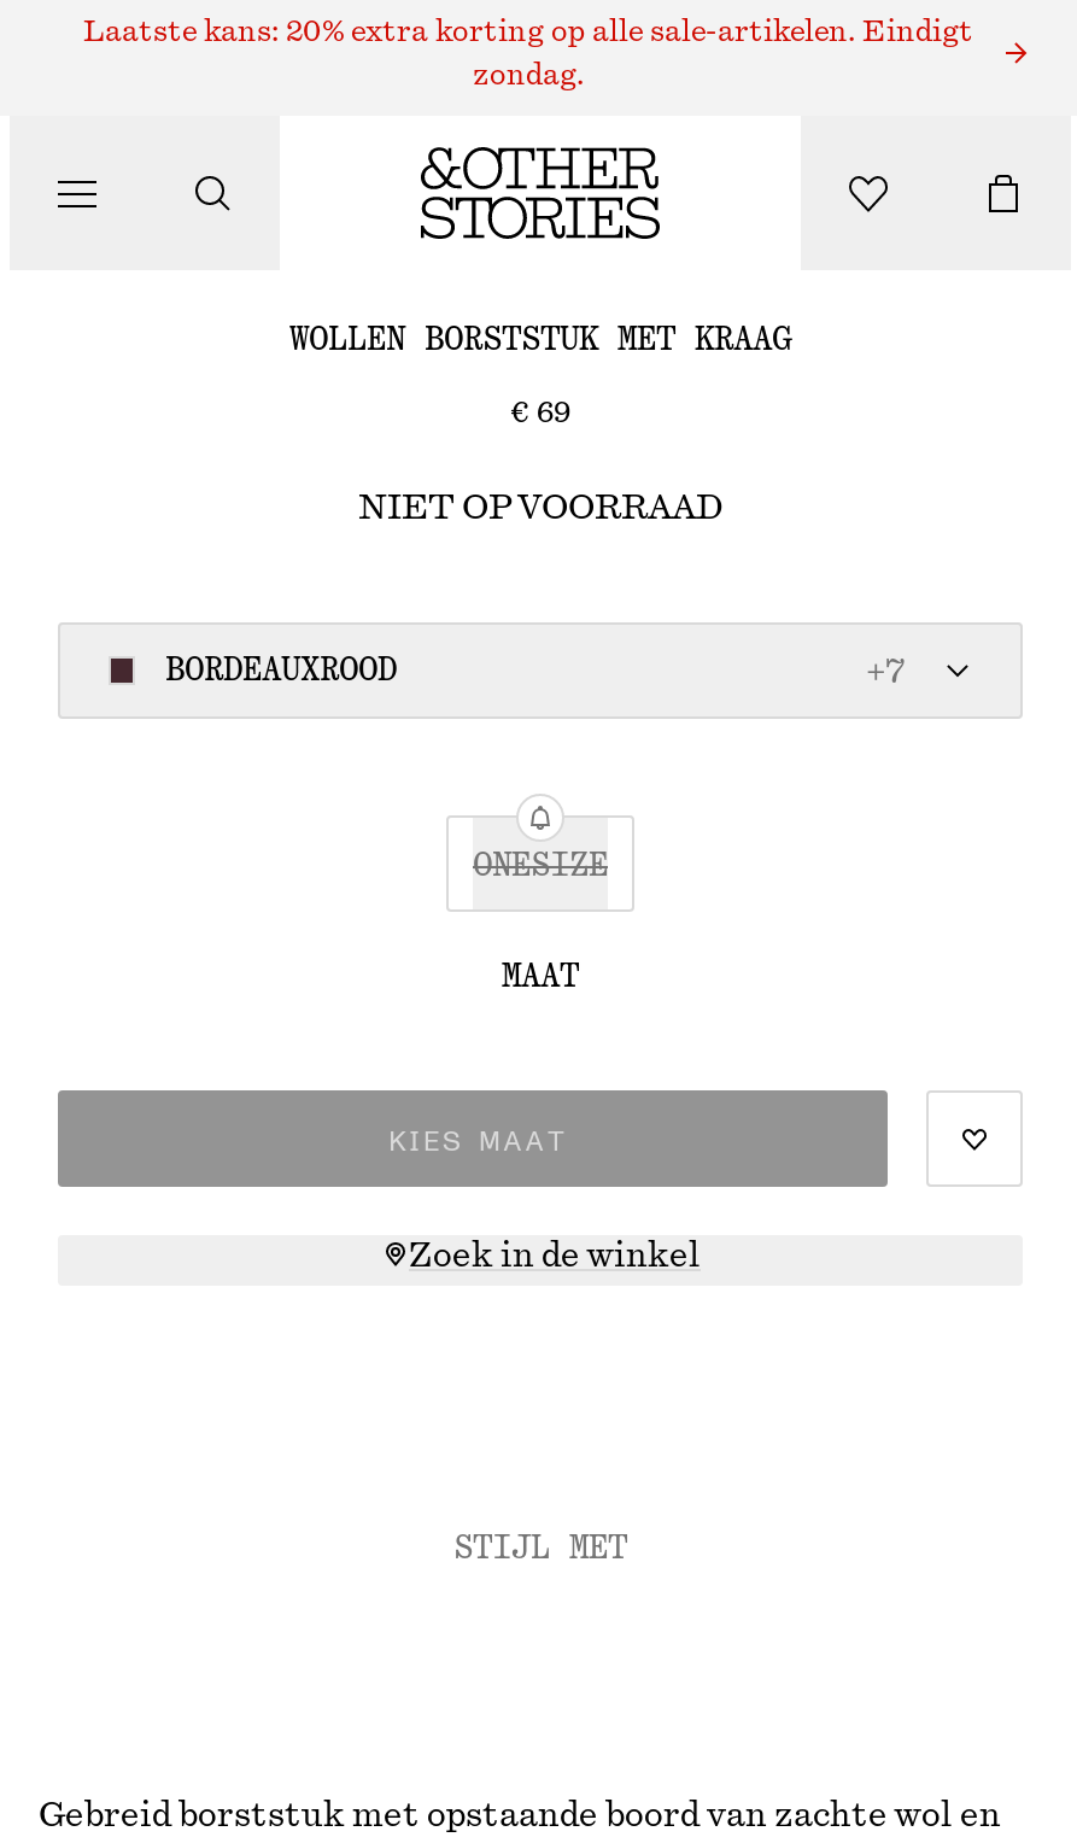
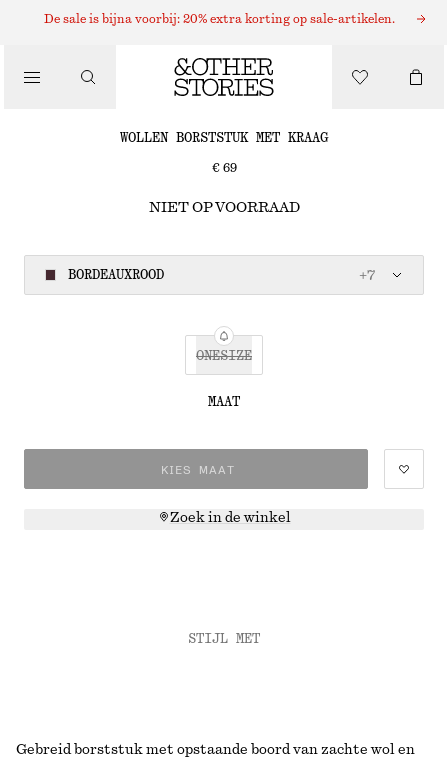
- Laatste kans: 20% extra korting op alle sale-artikelen. Eindigt
- zondag.
+ De sale is bijna voorbij: 20% extra korting op sale-artikelen.
